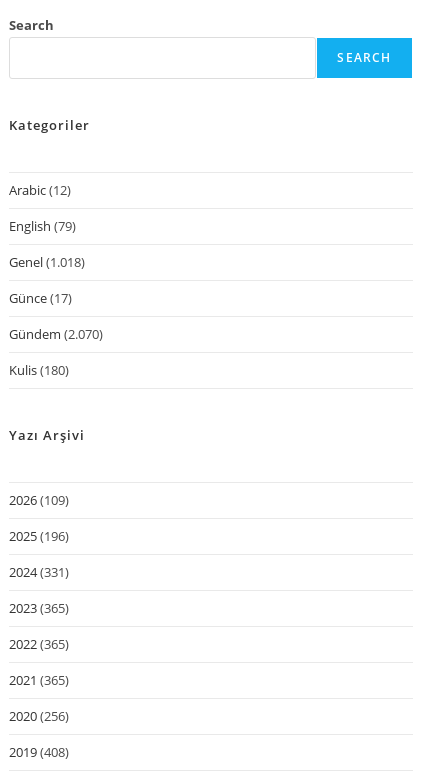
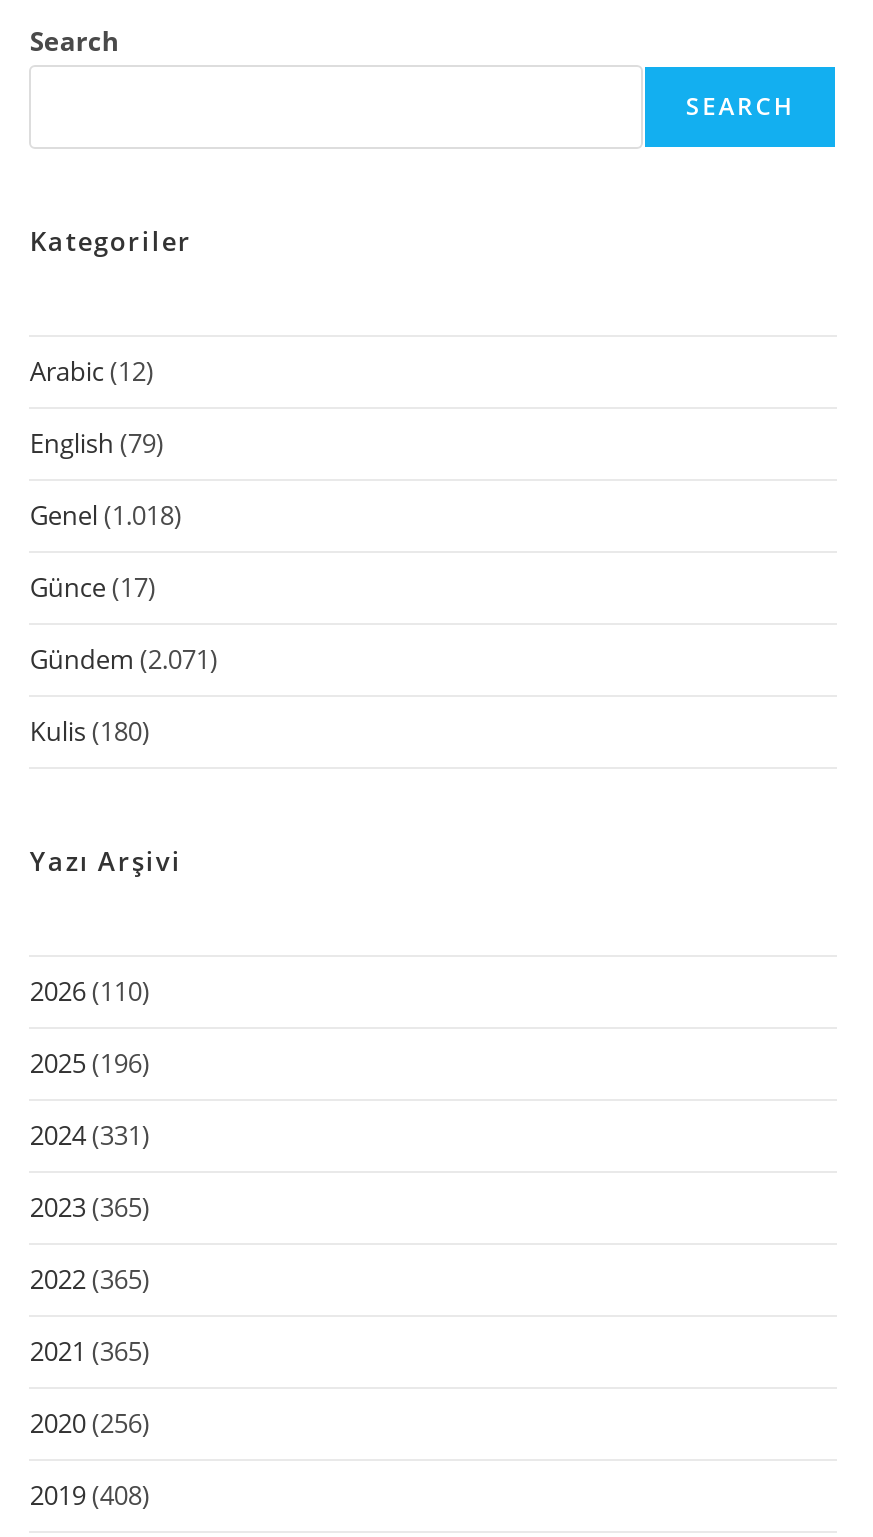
- Gündem (2.070)
+ Gündem (2.071)

- 2026 (109)
+ 2026 (110)
